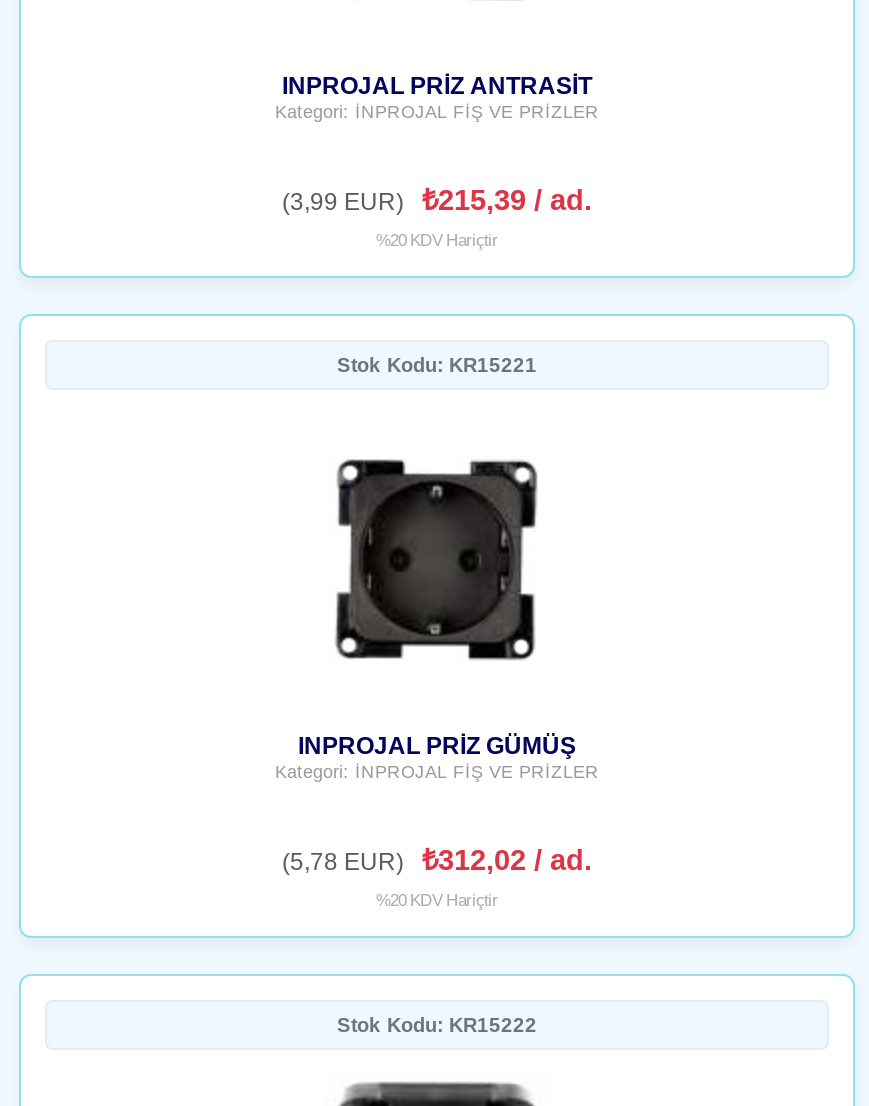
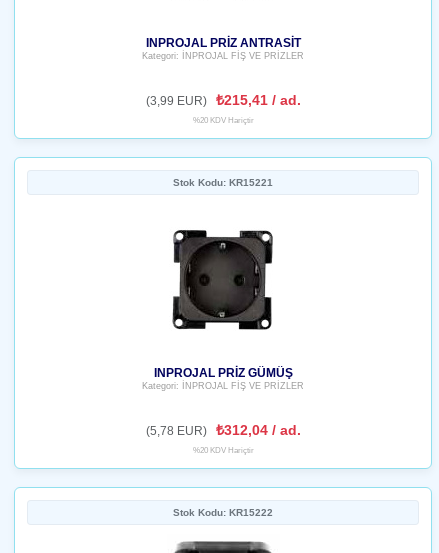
- (3,99 EUR) ₺215,39 / ad.
+ (3,99 EUR) ₺215,41 / ad.

- (5,78 EUR) ₺312,02 / ad.
+ (5,78 EUR) ₺312,04 / ad.
